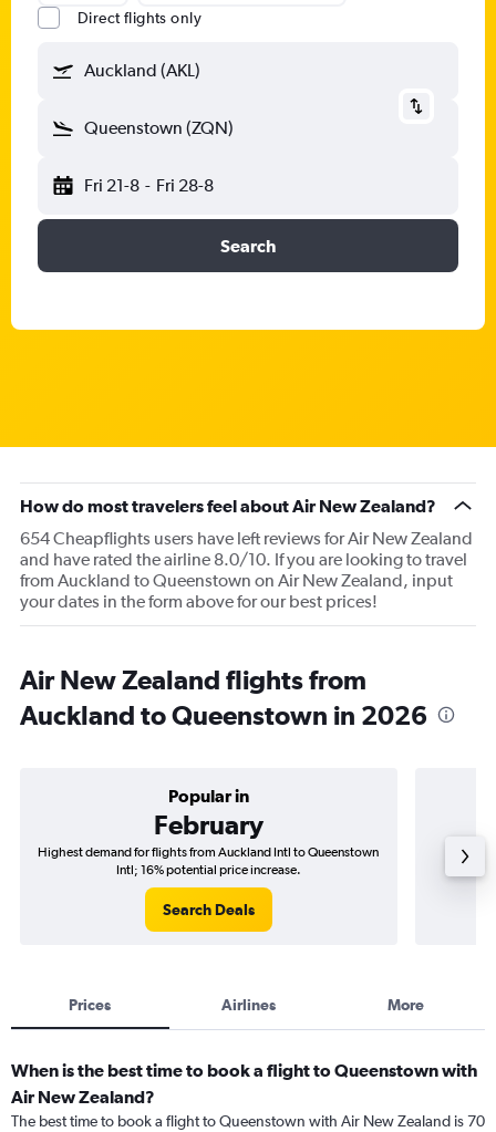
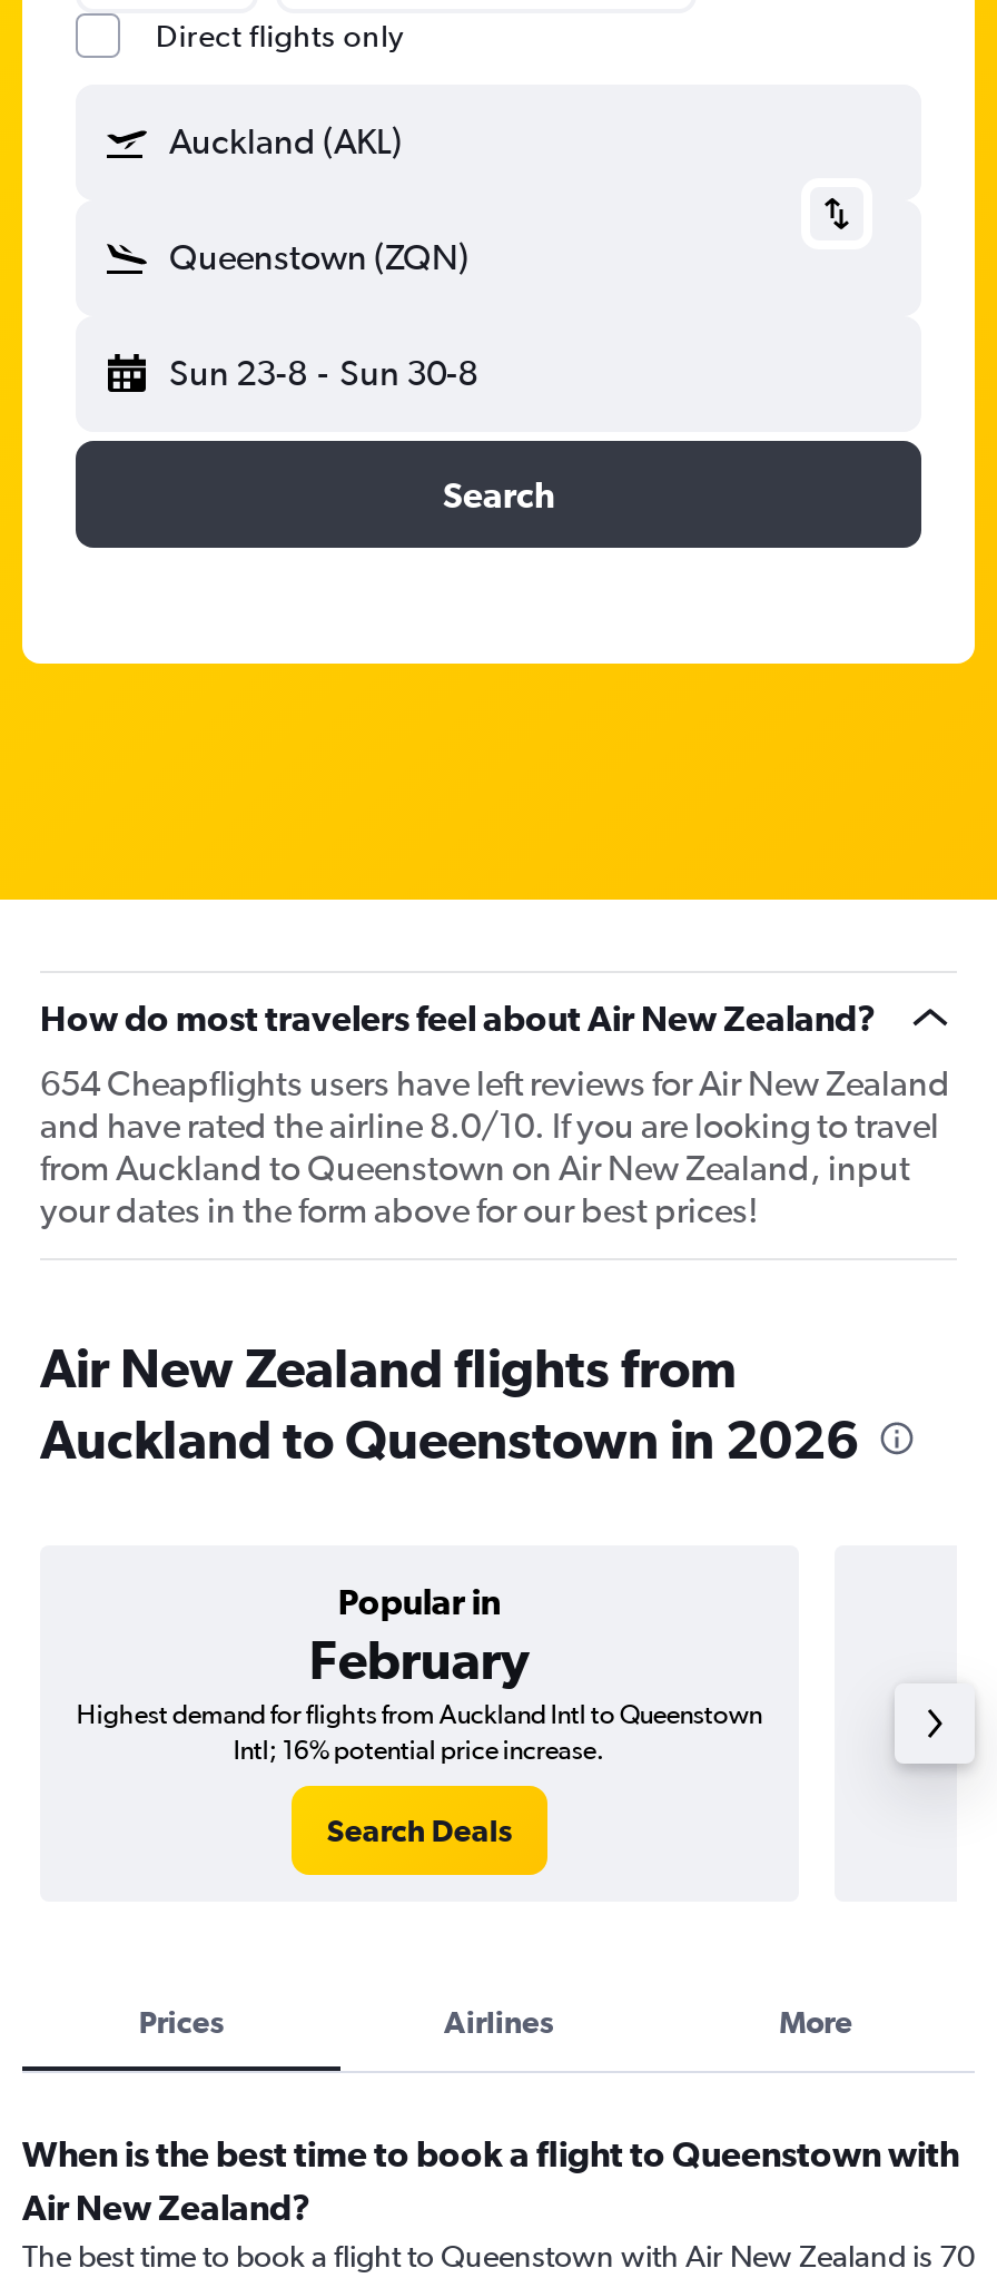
- Fri 21-8 - Fri 28-8
+ Sun 23-8 - Sun 30-8
